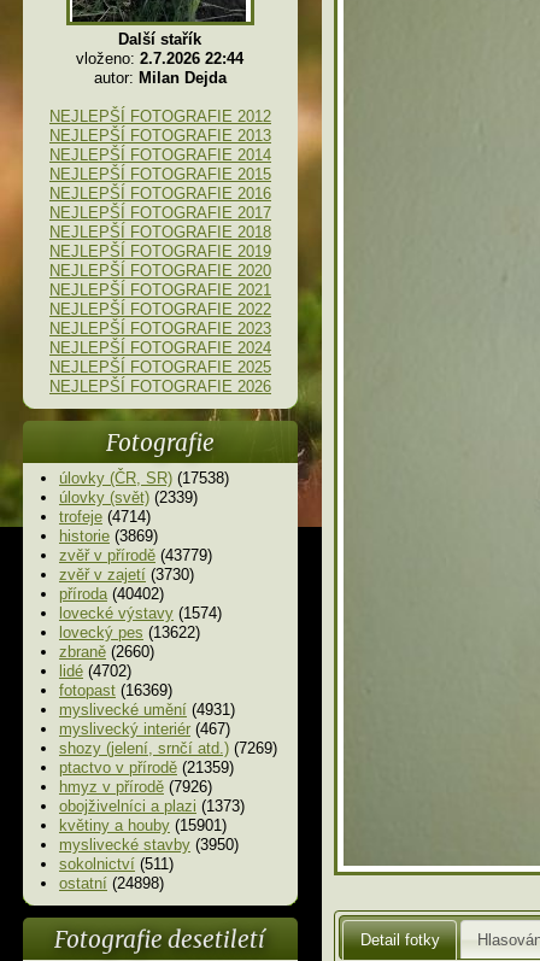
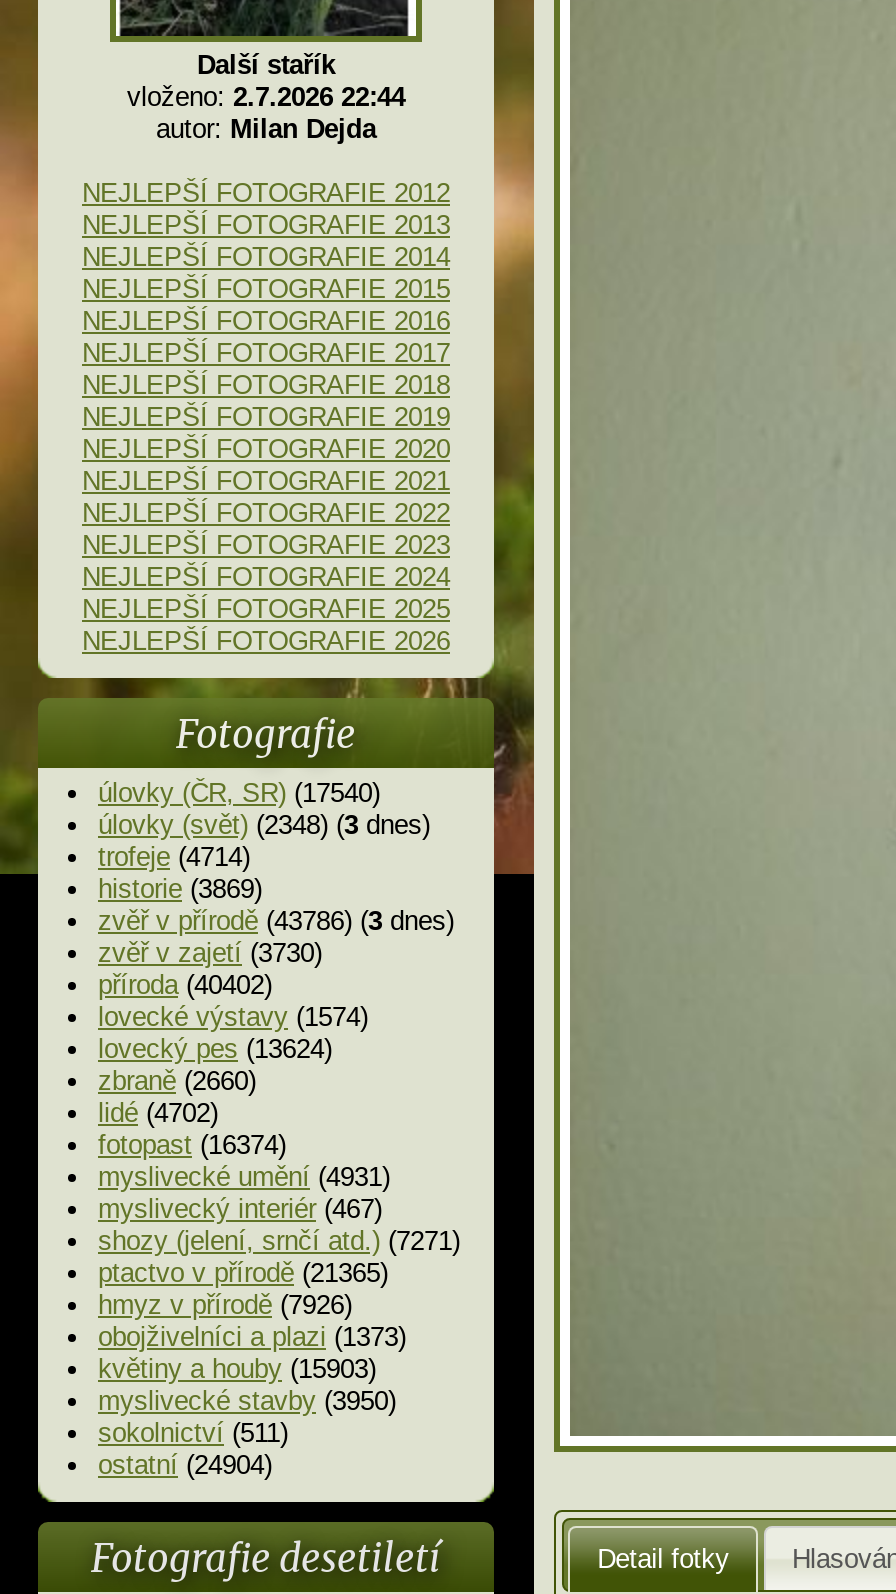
- úlovky (ČR, SR) (17538)
- úlovky (svět) (2339)
+ úlovky (ČR, SR) (17540)
+ úlovky (svět) (2348) (3 dnes)

- zvěř v přírodě (43779)
+ zvěř v přírodě (43786) (3 dnes)

- lovecký pes (13622)
+ lovecký pes (13624)

- fotopast (16369)
+ fotopast (16374)

- shozy (jelení, srnčí atd.) (7269)
+ shozy (jelení, srnčí atd.) (7271)

- ptactvo v přírodě (21359)
+ ptactvo v přírodě (21365)

- květiny a houby (15901)
+ květiny a houby (15903)

- ostatní (24898)
+ ostatní (24904)
